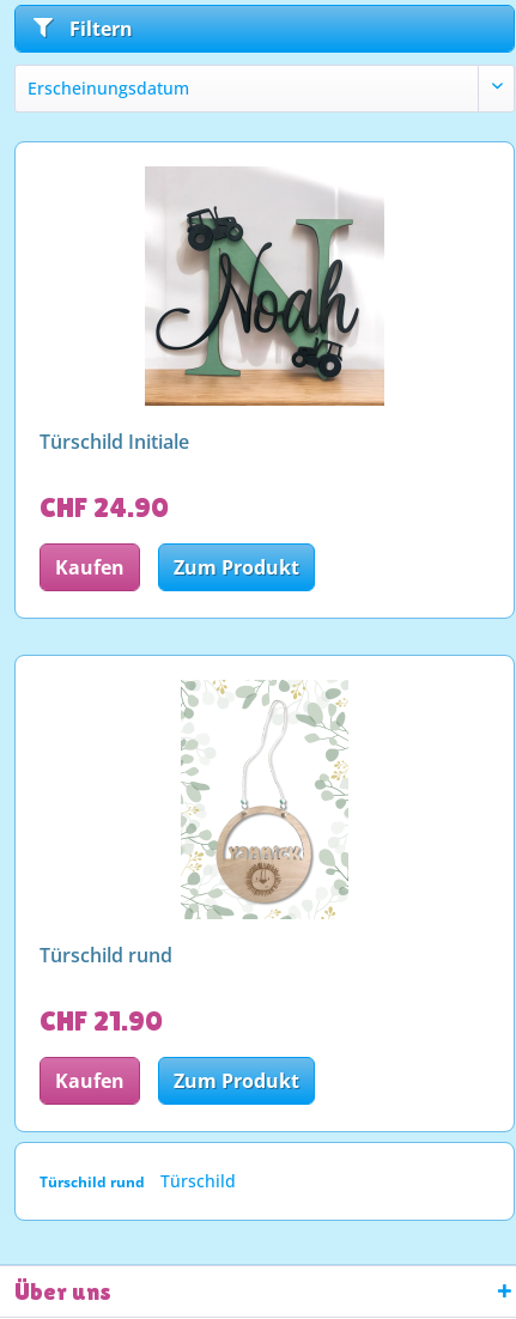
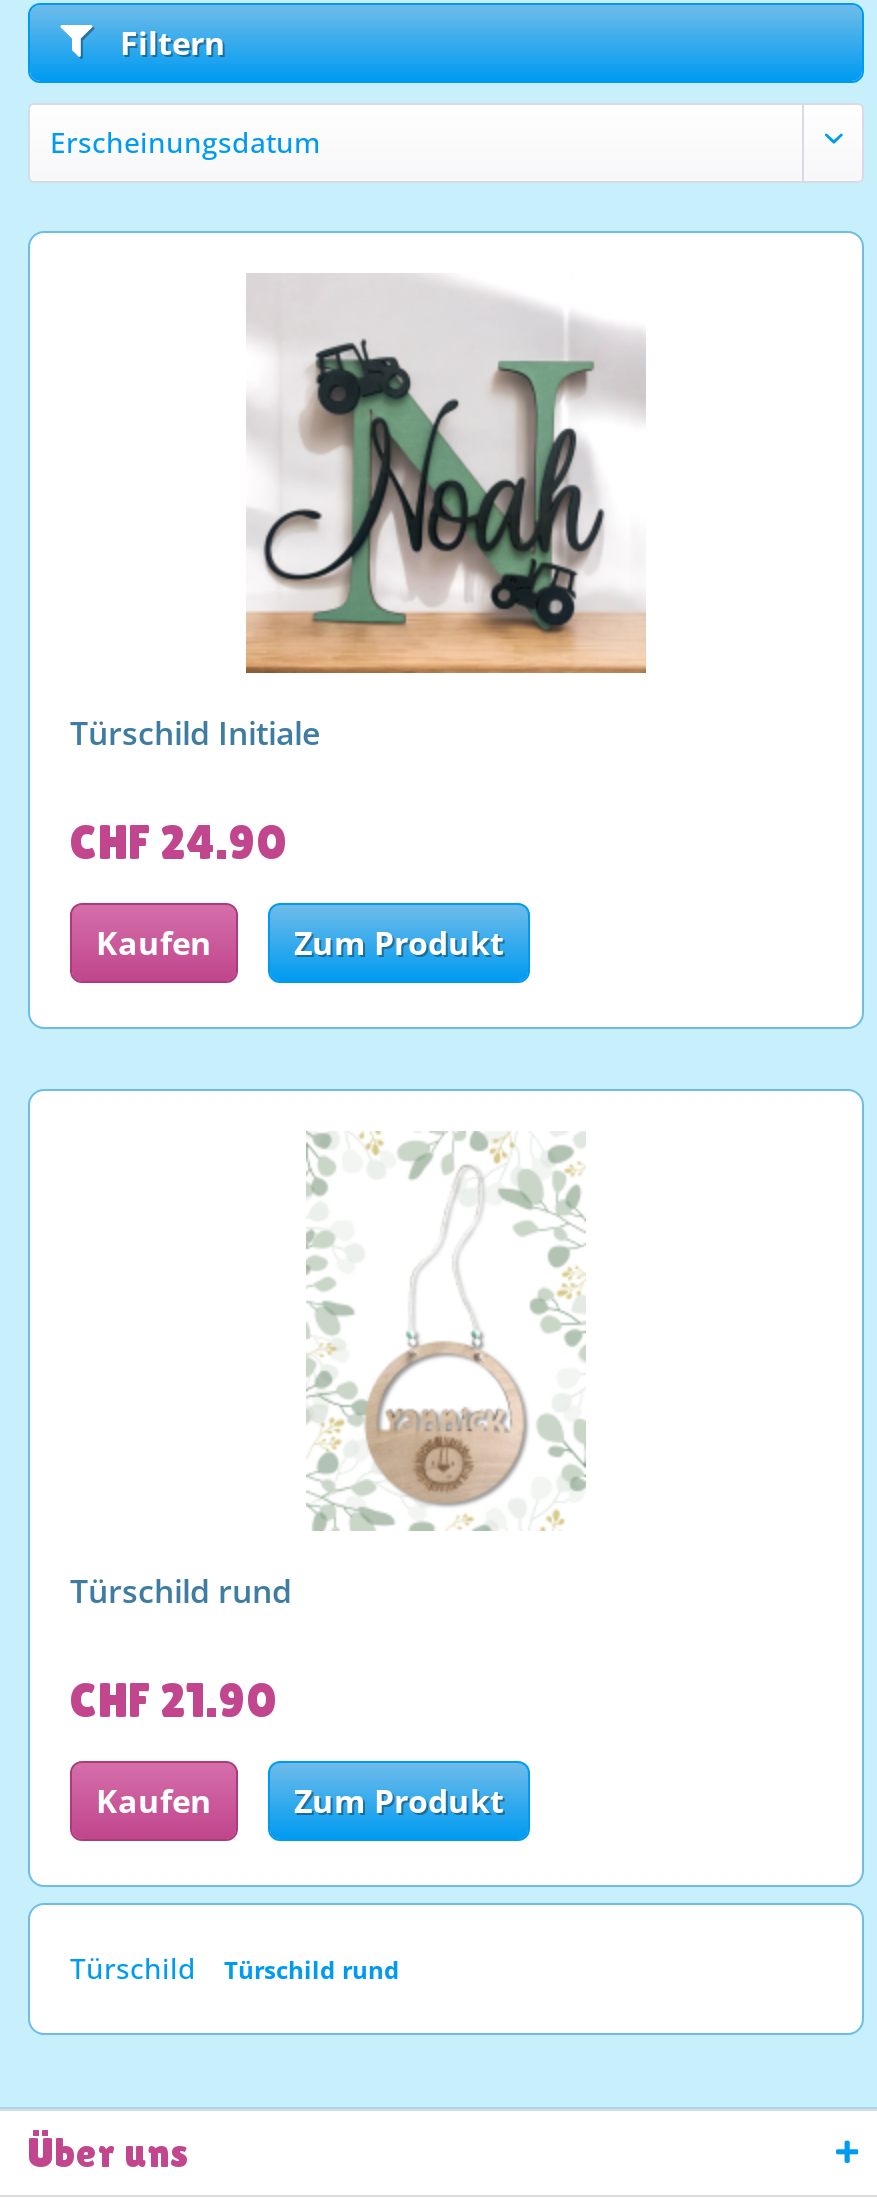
- Türschild rund Türschild
+ Türschild Türschild rund
